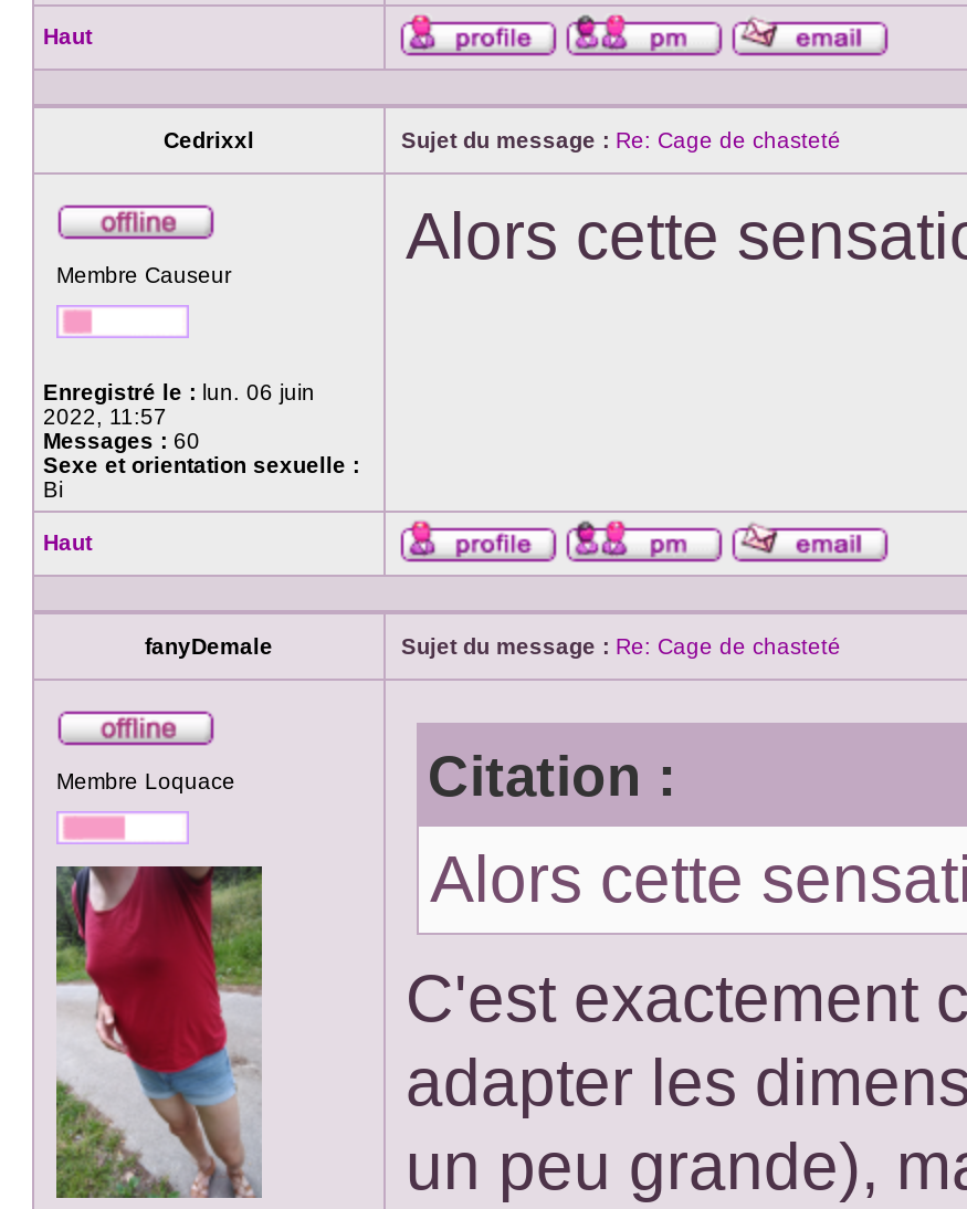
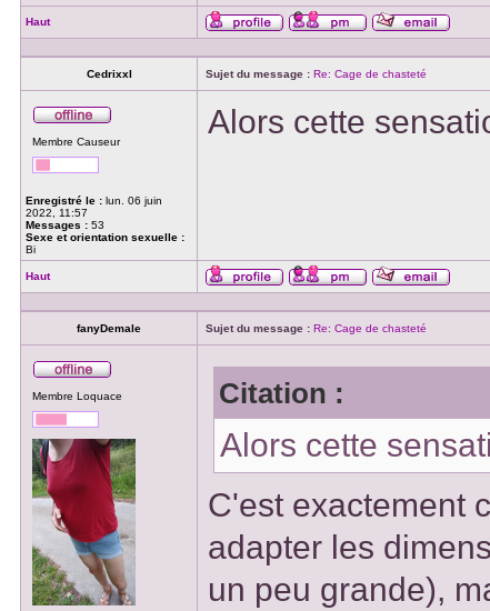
- Messages : 60
+ Messages : 53
